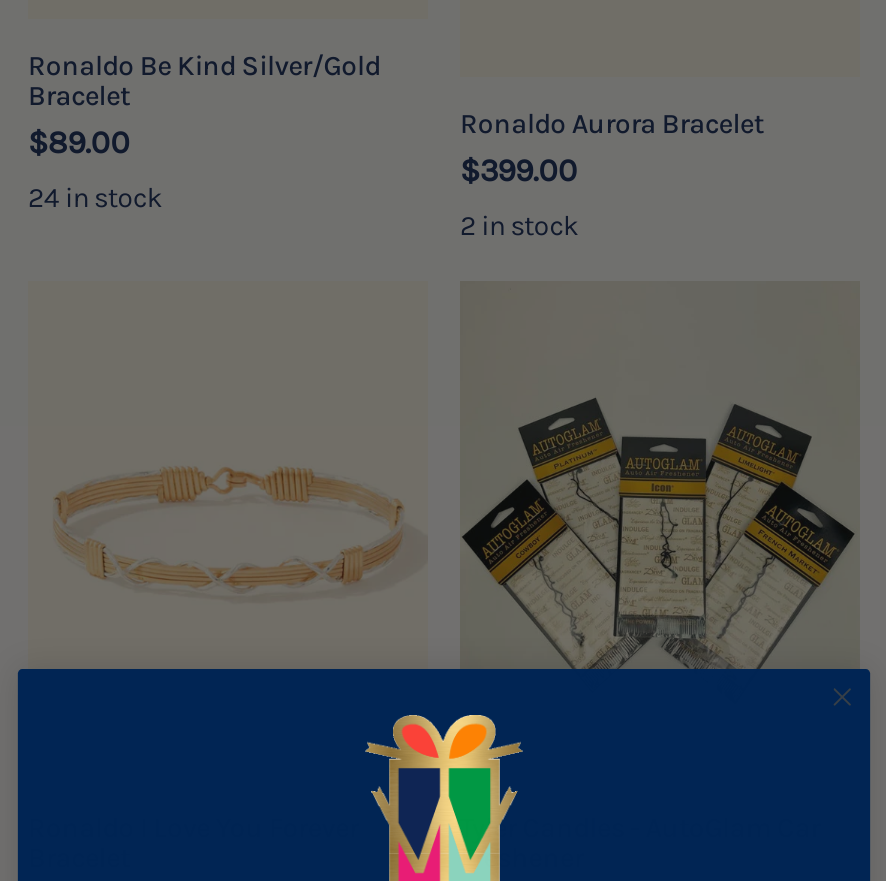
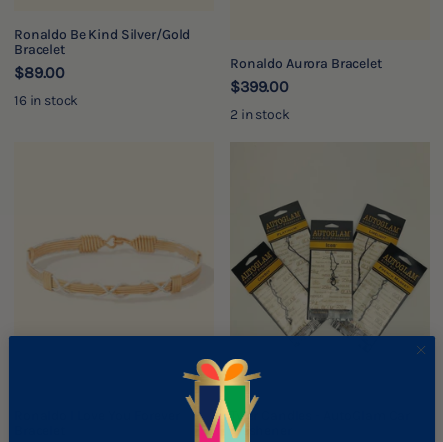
- 24 in stock
+ 16 in stock
